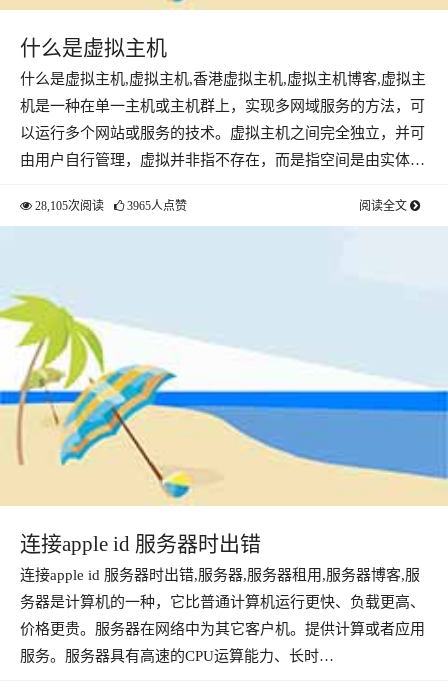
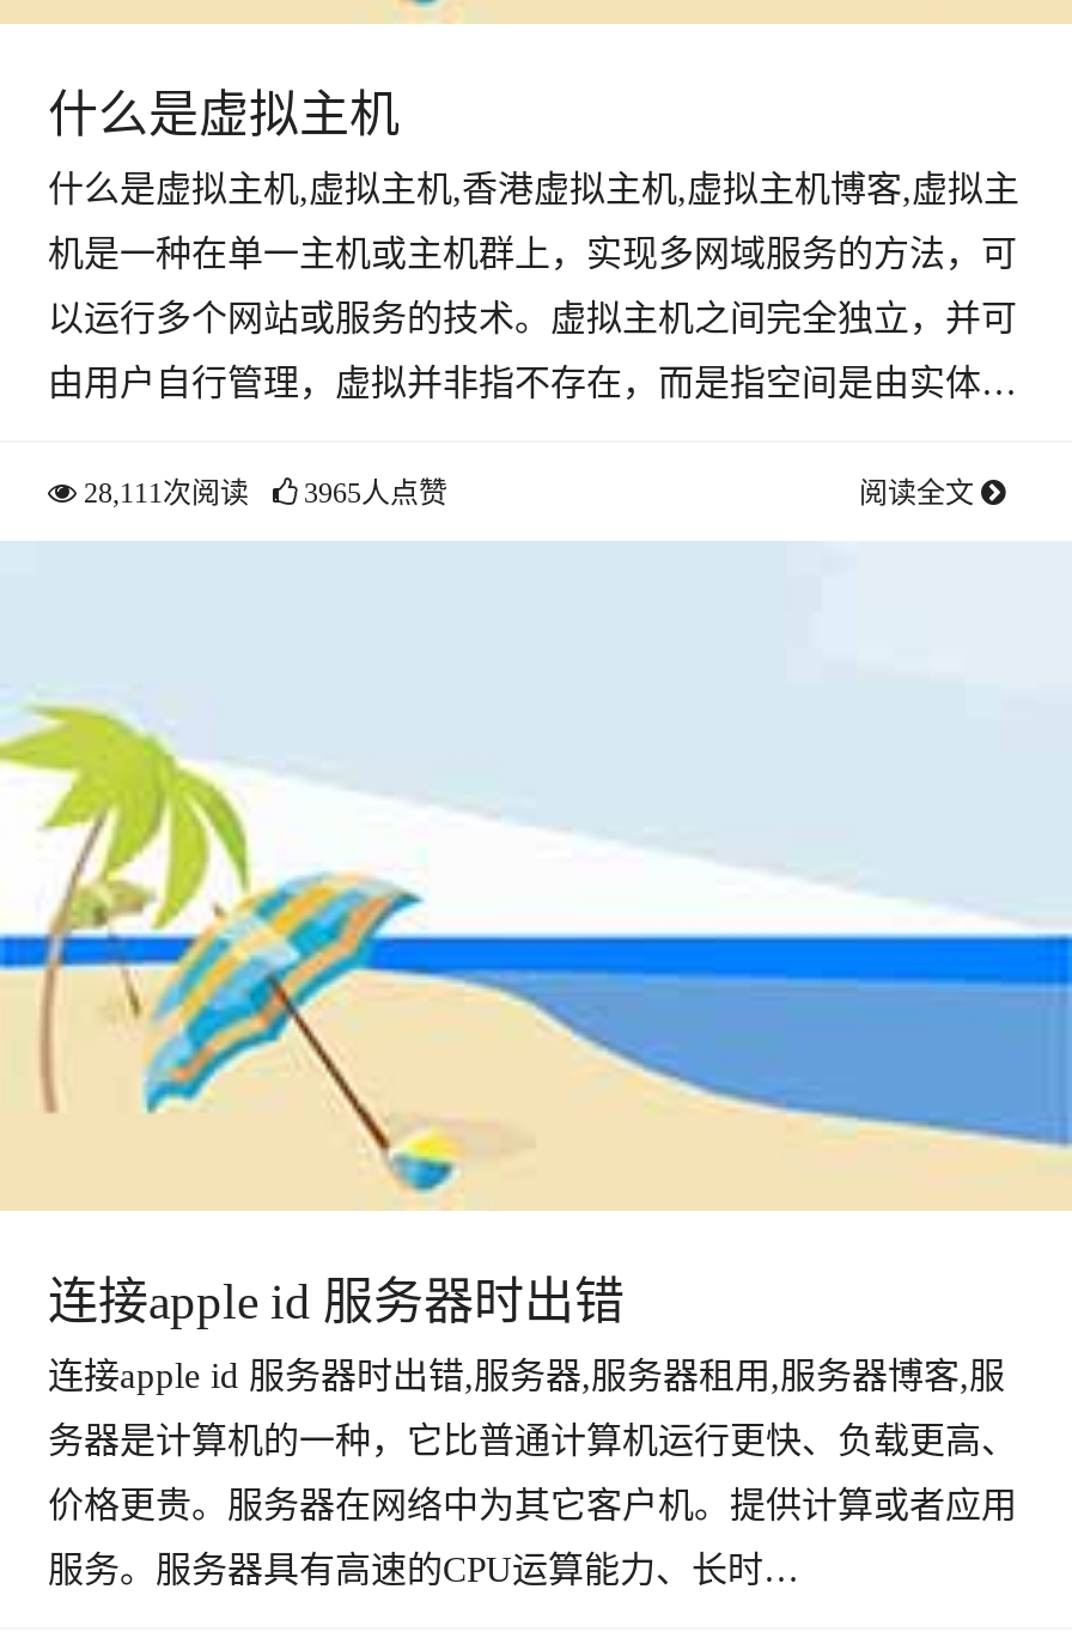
- 28,105次阅读 3965人点赞
+ 28,111次阅读 3965人点赞
